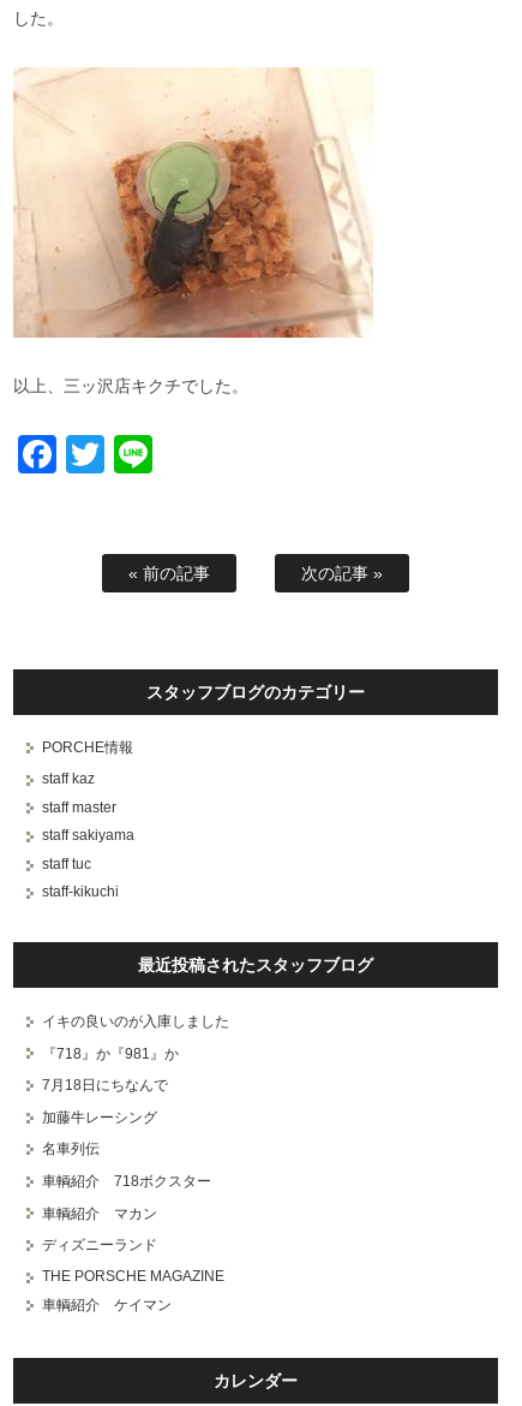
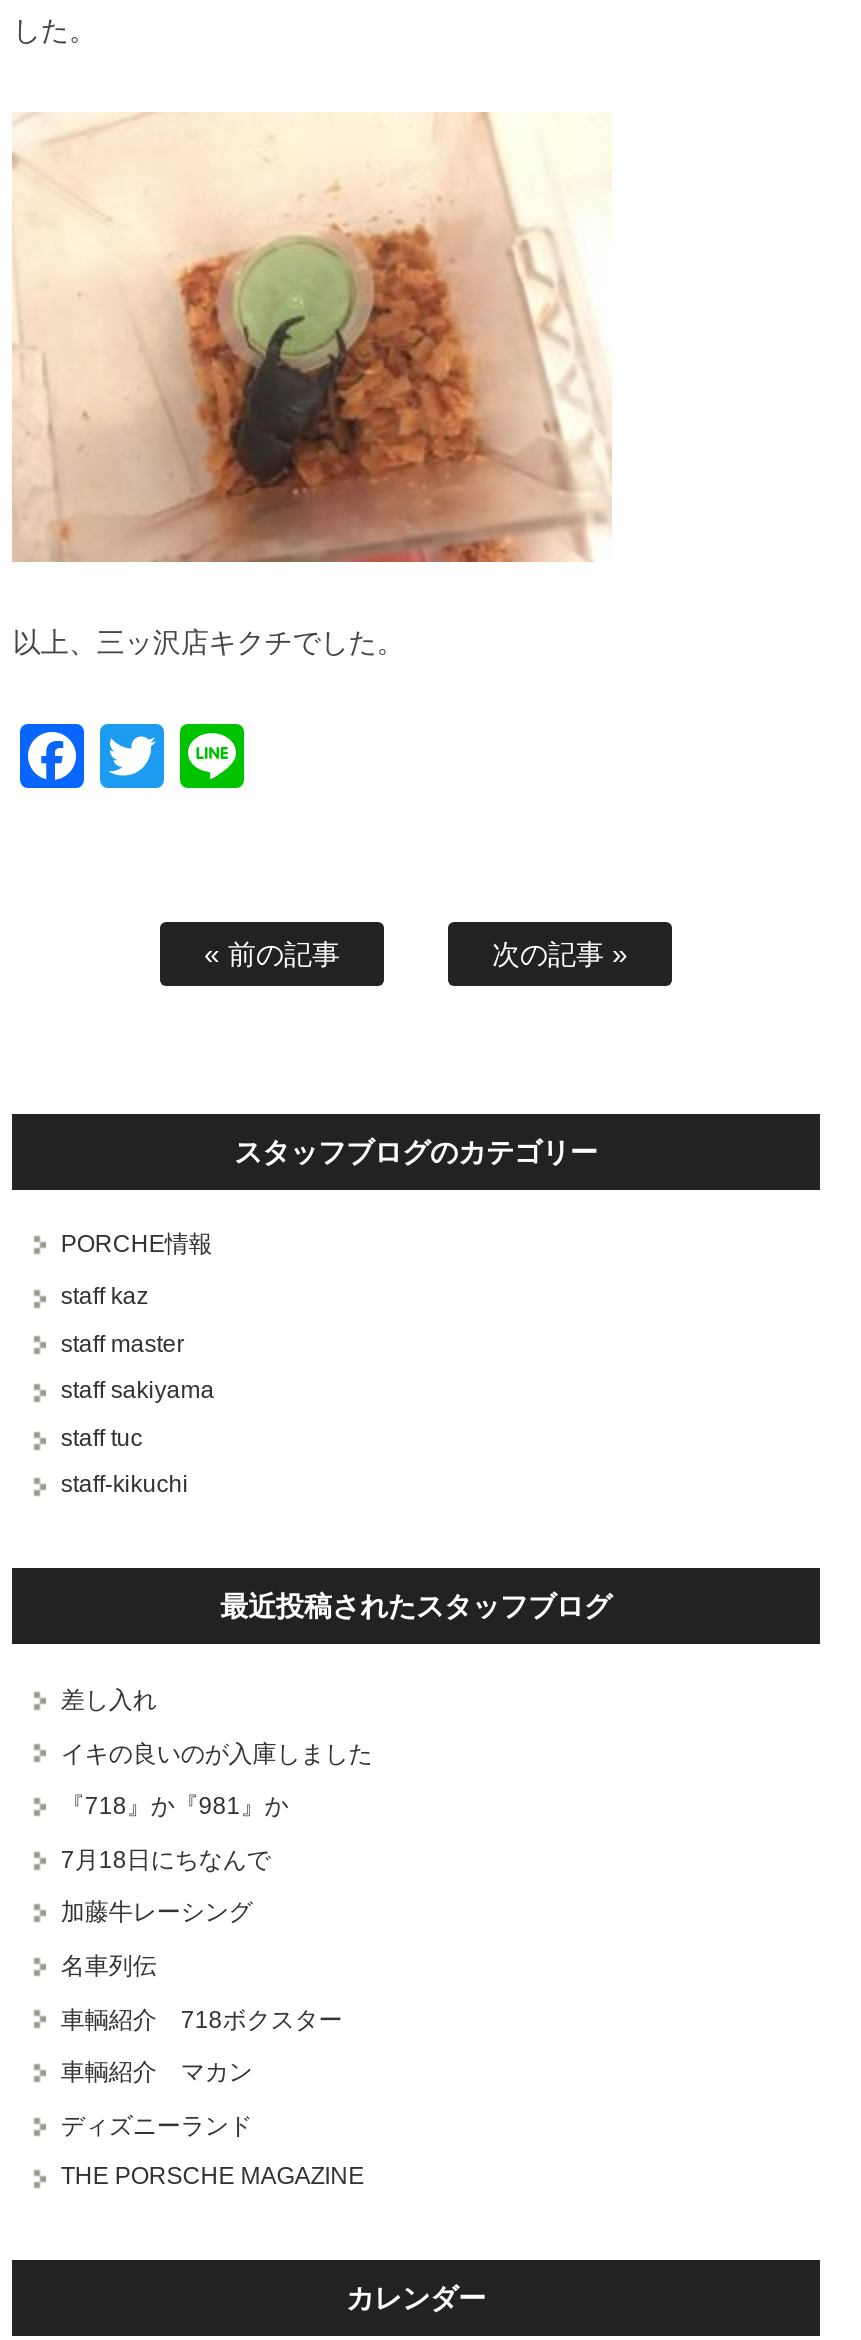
+ 差し入れ

moved down: イキの良いのが入庫しました | 『718』か『981』か | 7月18日にちなんで | ... | ディズニーランド | THE PORSCHE MAGAZINE

- 車輌紹介 ケイマン
